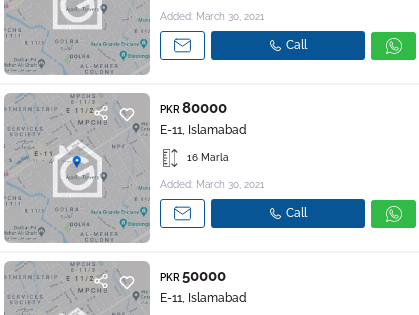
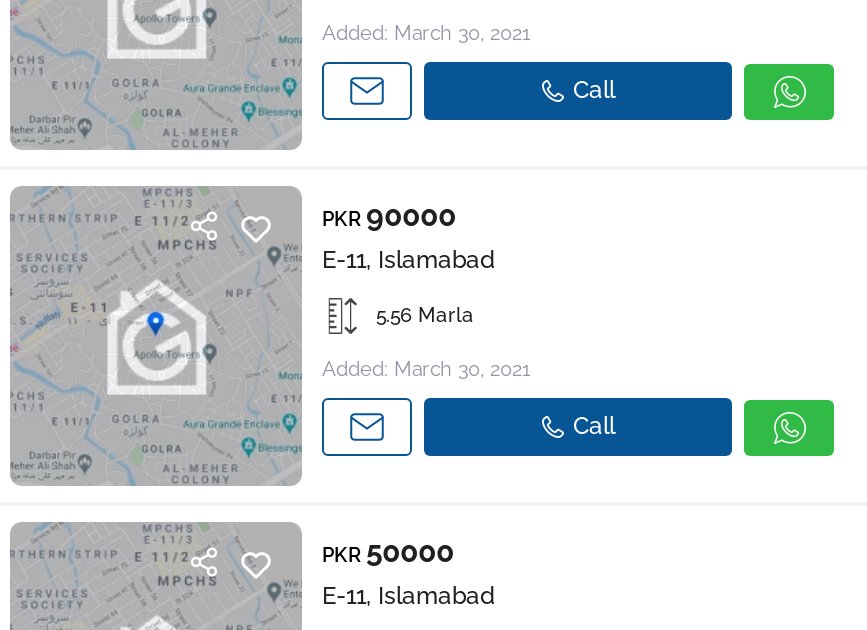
- PKR80000
+ PKR90000

- 16 Marla
+ 5.56 Marla
